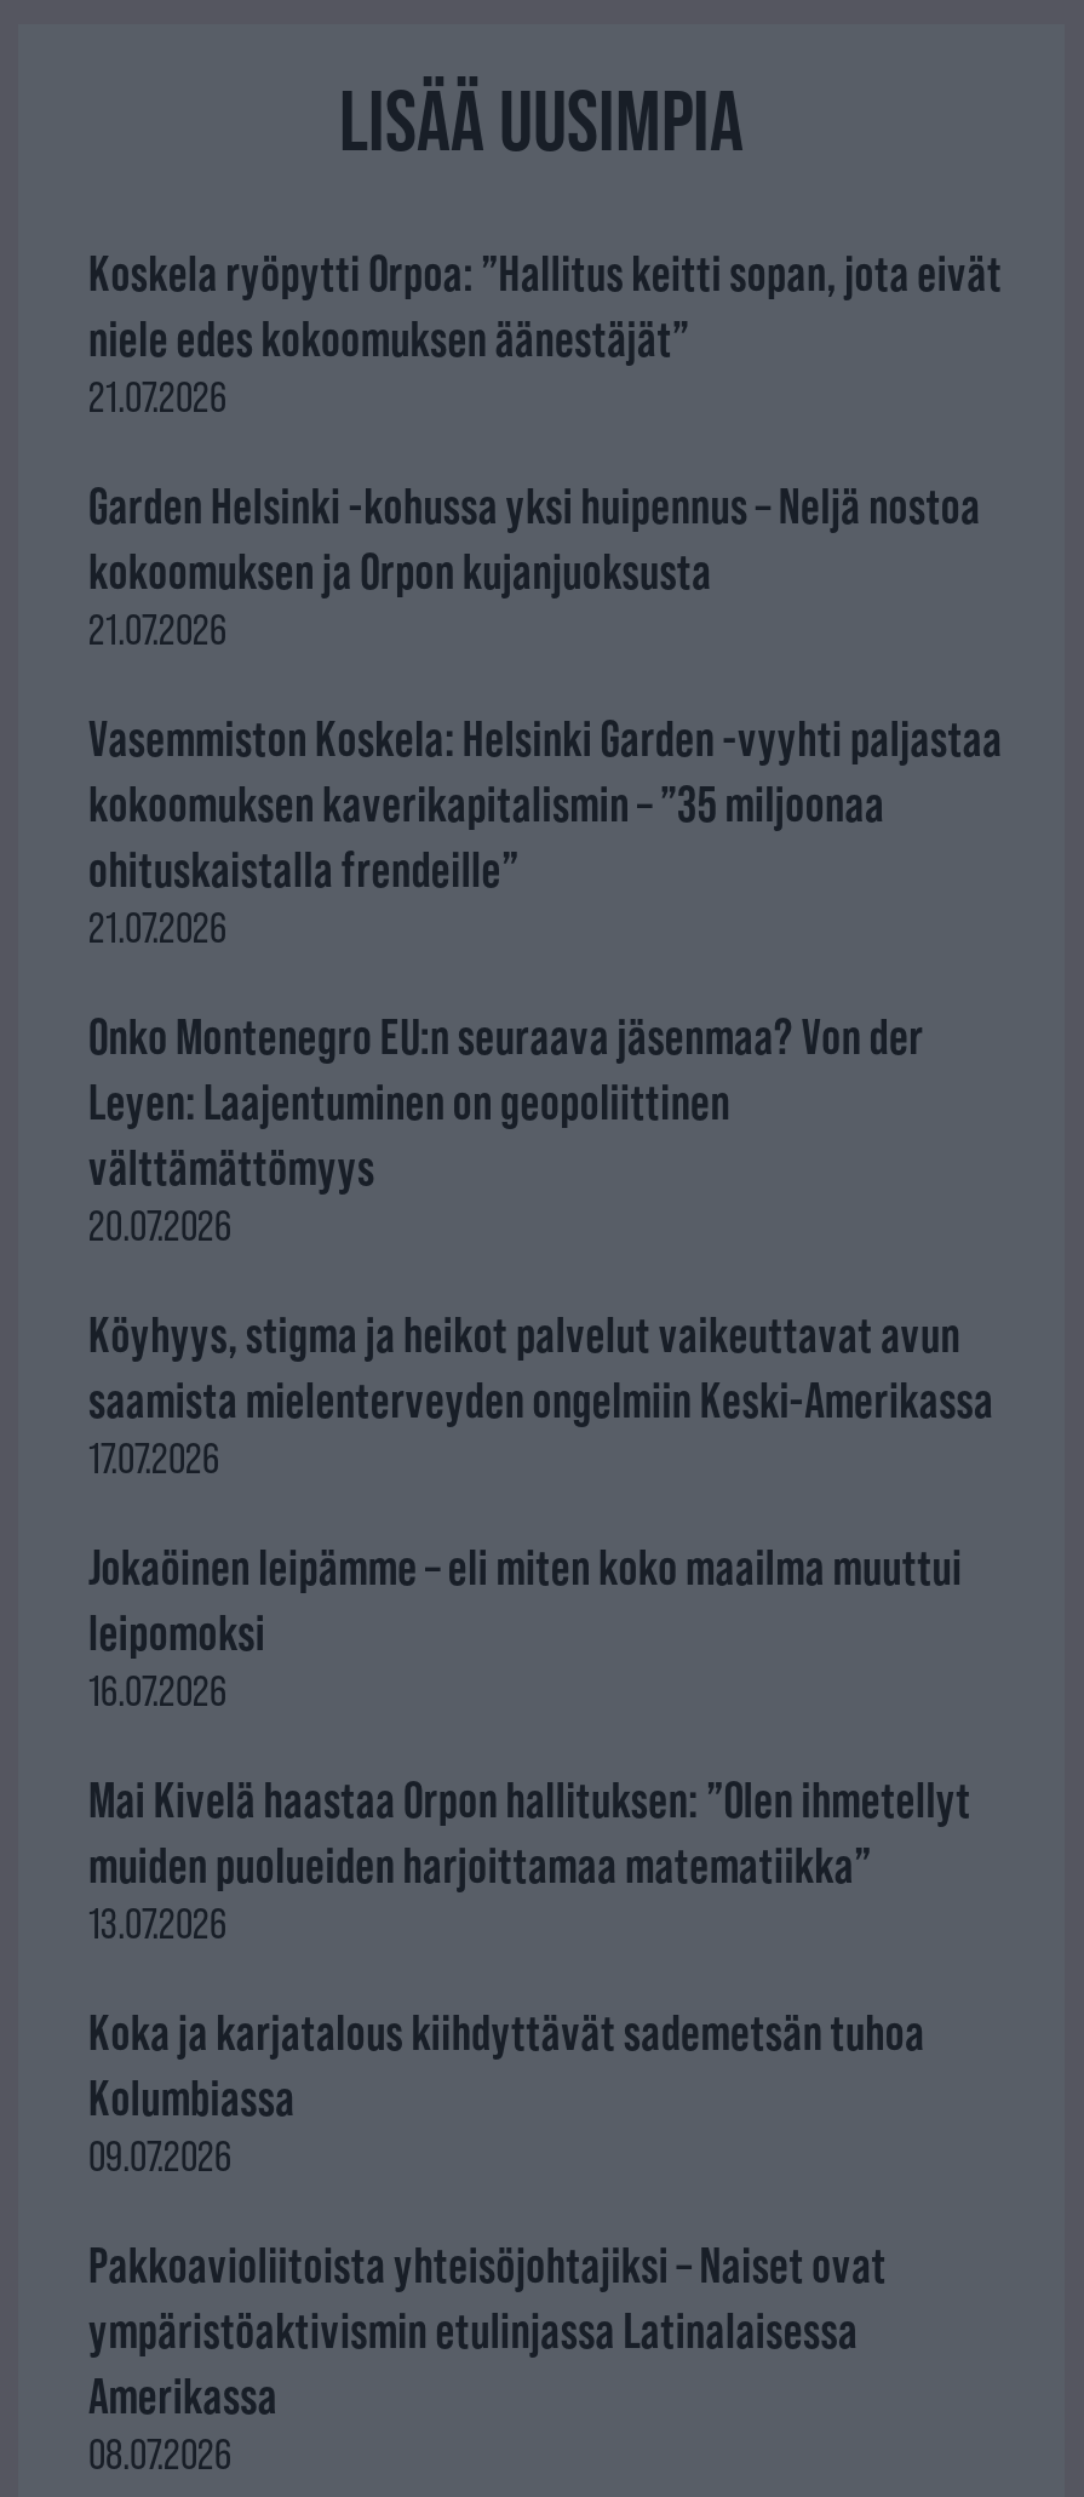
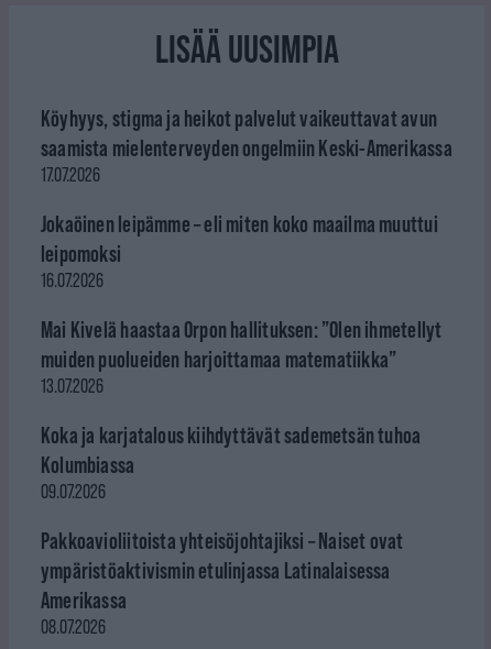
- Koskela ryöpytti Orpoa: ”Hallitus keitti sopan, jota eivät
- niele edes kokoomuksen äänestäjät”
- 21.07.2026
- Garden Helsinki -kohussa yksi huipennus – Neljä nostoa
- kokoomuksen ja Orpon kujanjuoksusta
- 21.07.2026
- Vasemmiston Koskela: Helsinki Garden -vyyhti paljastaa
- kokoomuksen kaverikapitalismin – ”35 miljoonaa
- ohituskaistalla frendeille”
- 21.07.2026
- Onko Montenegro EU:n seuraava jäsenmaa? Von der
- Leyen: Laajentuminen on geopoliittinen
- välttämättömyys
- 20.07.2026
